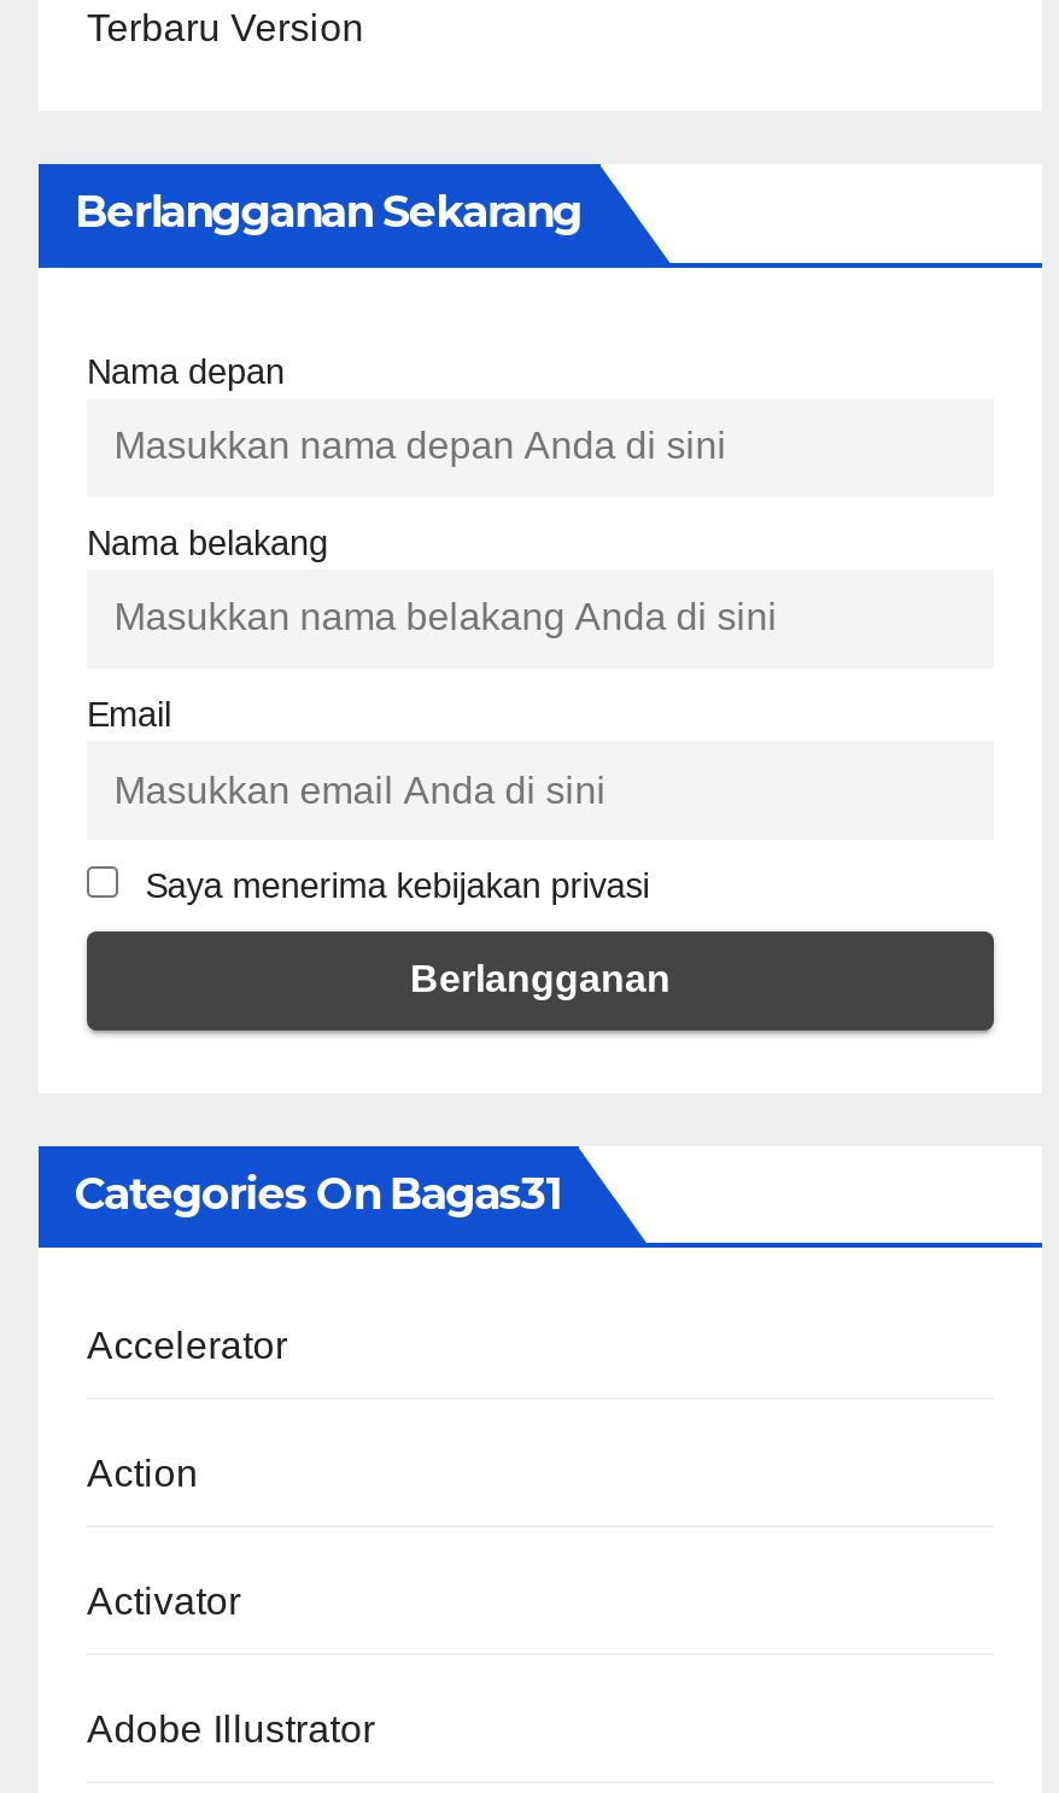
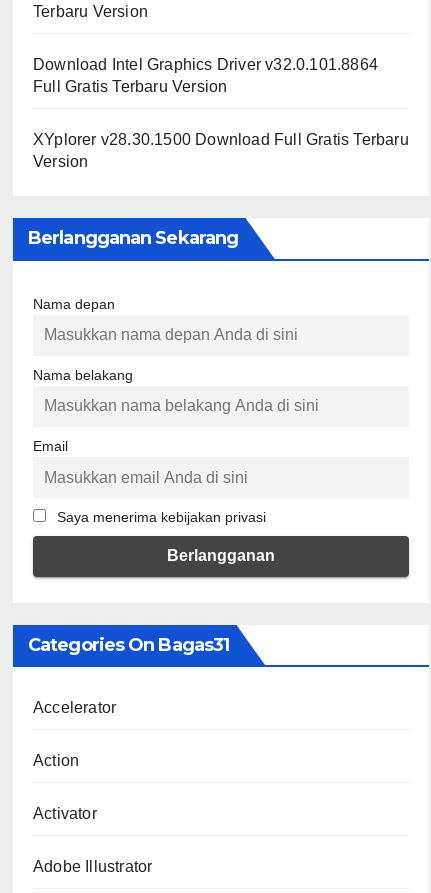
+ Download Intel Graphics Driver v32.0.101.8864
+ Full Gratis Terbaru Version
+ XYplorer v28.30.1500 Download Full Gratis Terbaru
+ Version
